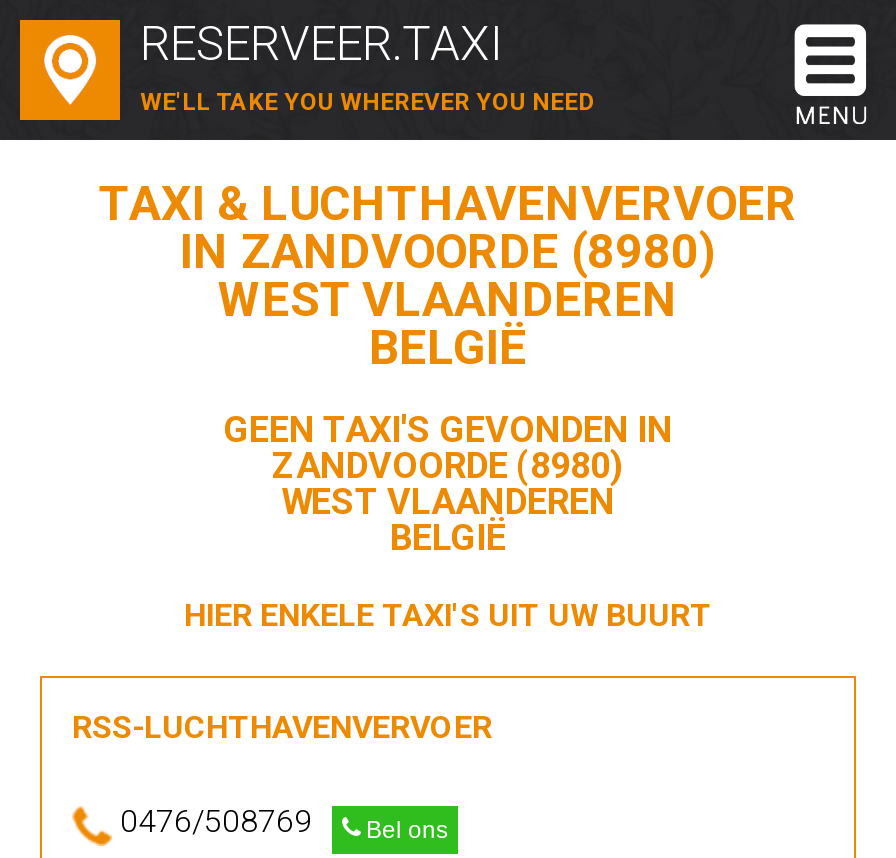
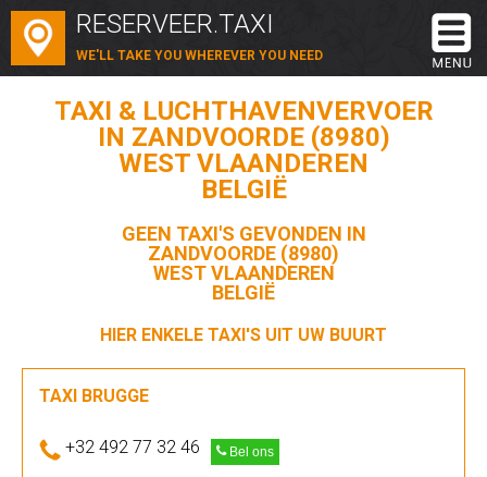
- RSS-LUCHTHAVENVERVOER
+ TAXI BRUGGE

- 0476/508769 Bel ons
+ +32 492 77 32 46 Bel ons
